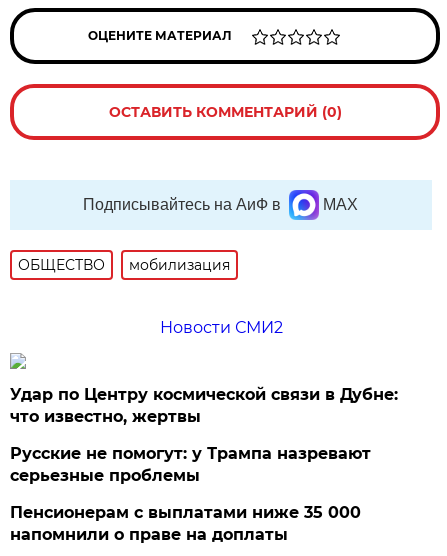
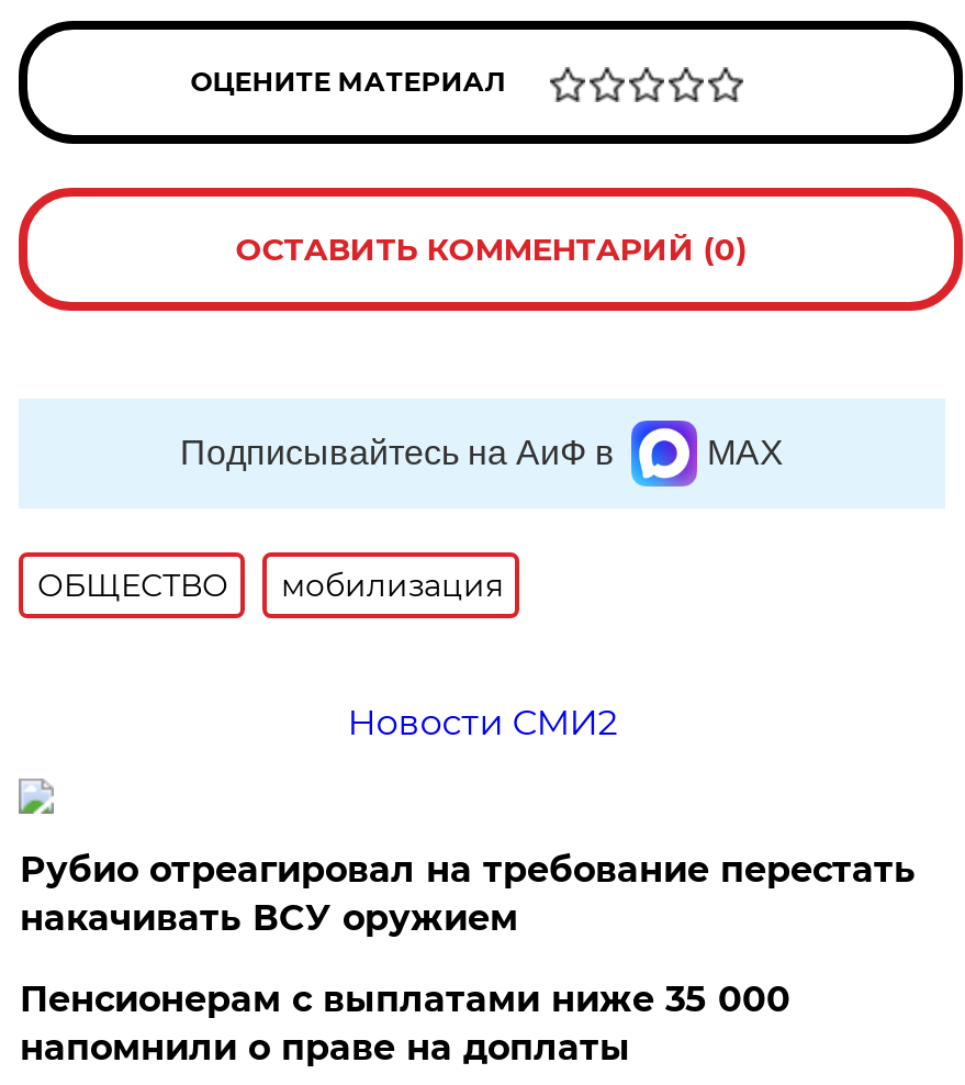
- Удар по Центру космической связи в Дубне:
- что известно, жертвы
- Русские не помогут: у Трампа назревают
- серьезные проблемы
+ Рубио отреагировал на требование перестать
+ накачивать ВСУ оружием
